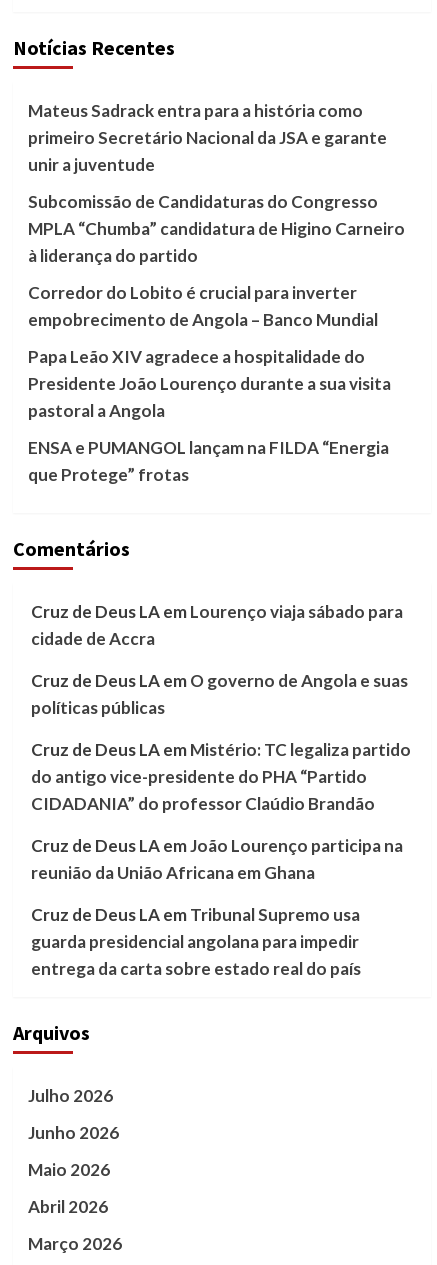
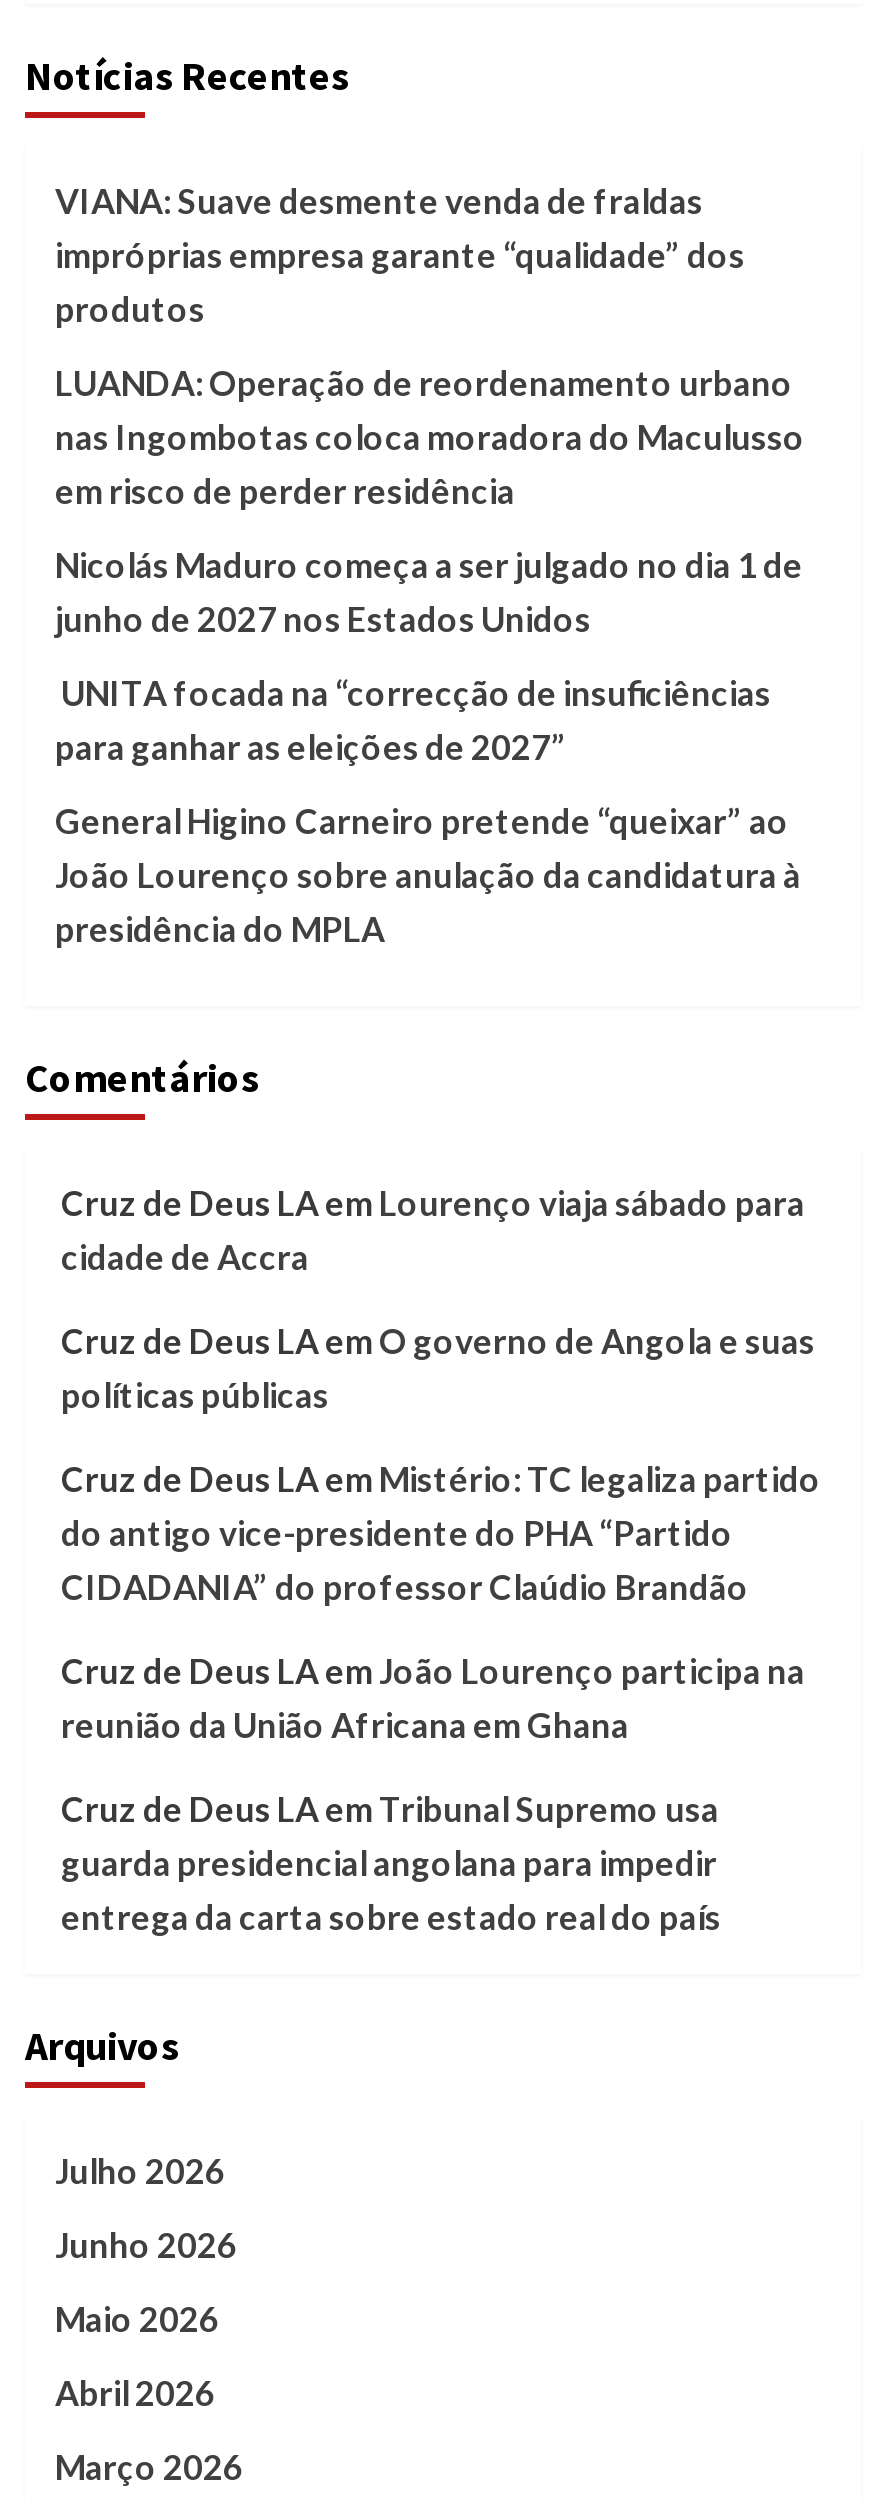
- Mateus Sadrack entra para a história como
- primeiro Secretário Nacional da JSA e garante
- unir a juventude
+ VIANA: Suave desmente venda de fraldas
+ impróprias empresa garante “qualidade” dos
+ produtos

- Subcomissão de Candidaturas do Congresso
- MPLA “Chumba” candidatura de Higino Carneiro
- à liderança do partido
+ LUANDA: Operação de reordenamento urbano
+ nas Ingombotas coloca moradora do Maculusso
+ em risco de perder residência

- Corredor do Lobito é crucial para inverter
- empobrecimento de Angola – Banco Mundial
+ Nicolás Maduro começa a ser julgado no dia 1 de
+ junho de 2027 nos Estados Unidos

- Papa Leão XIV agradece a hospitalidade do
- Presidente João Lourenço durante a sua visita
- pastoral a Angola
+ UNITA focada na “correcção de insuficiências
+ para ganhar as eleições de 2027”

- ENSA e PUMANGOL lançam na FILDA “Energia
- que Protege” frotas
+ General Higino Carneiro pretende “queixar” ao
+ João Lourenço sobre anulação da candidatura à
+ presidência do MPLA
